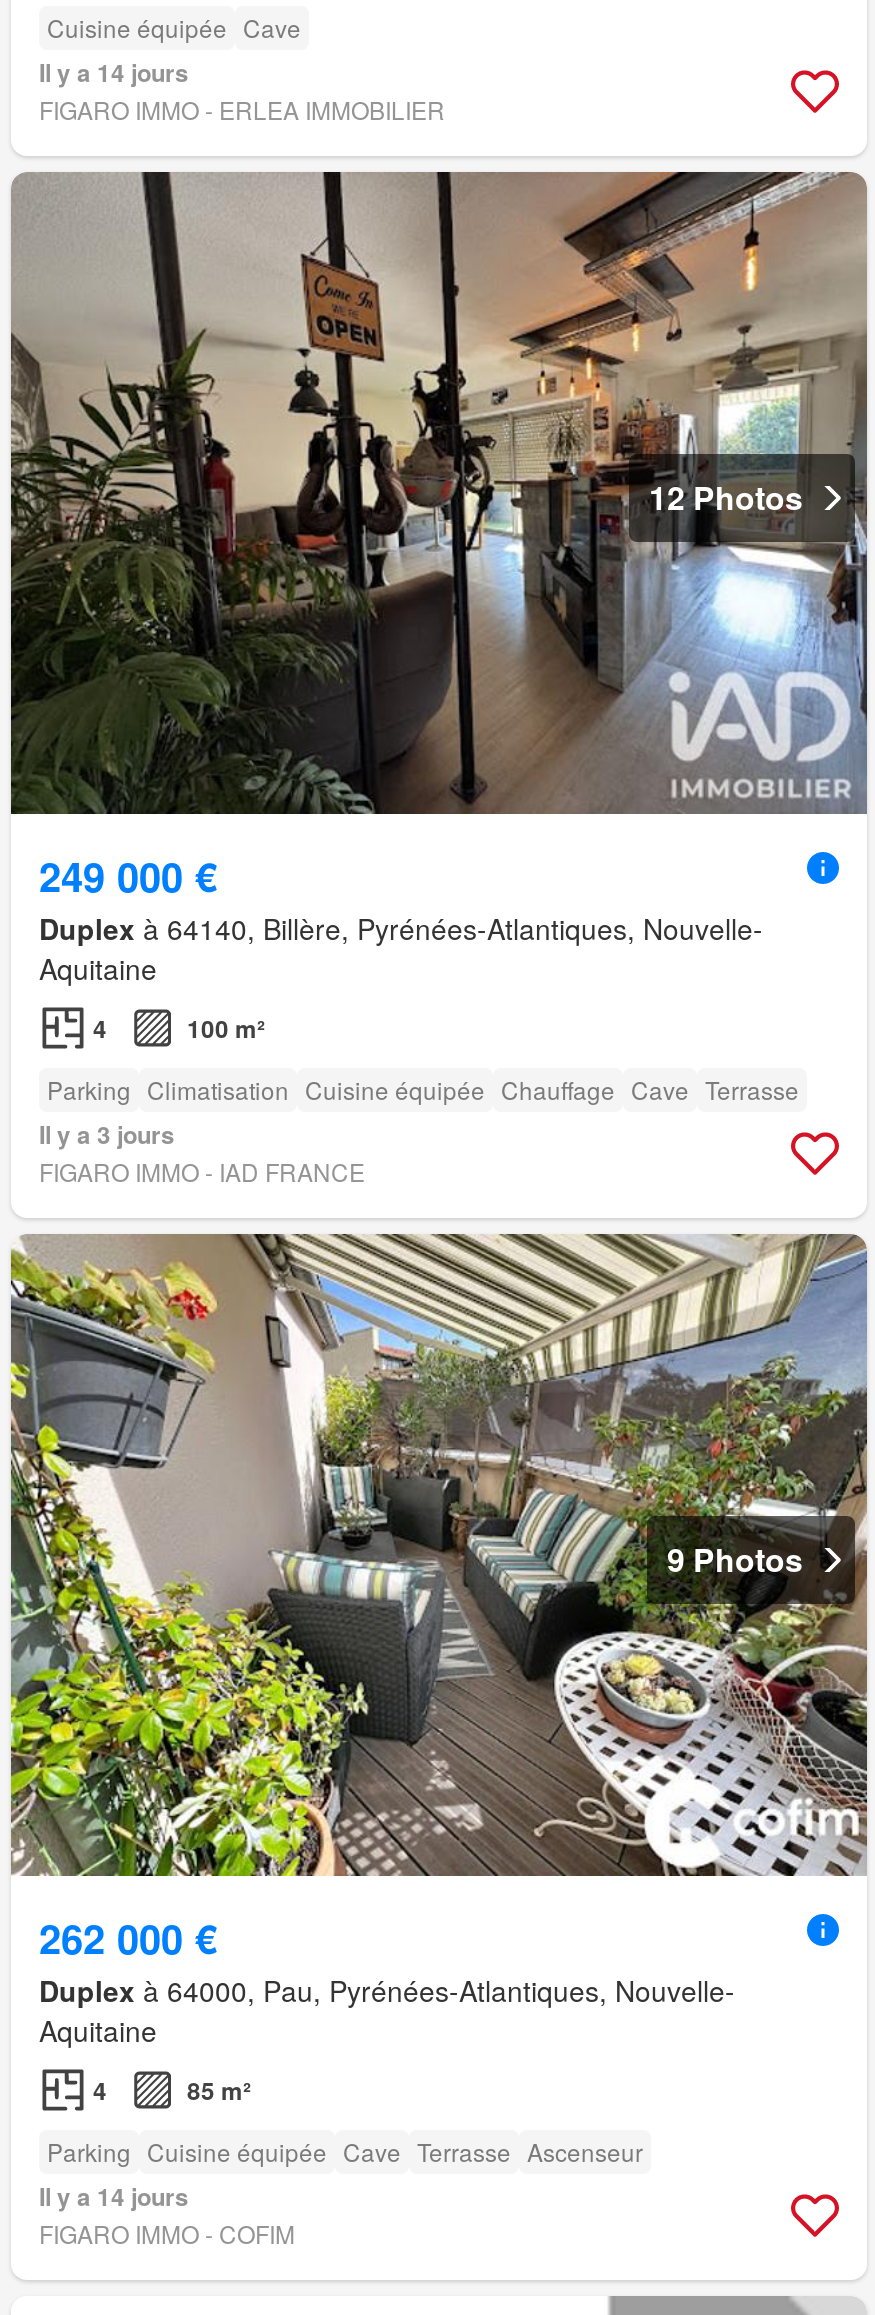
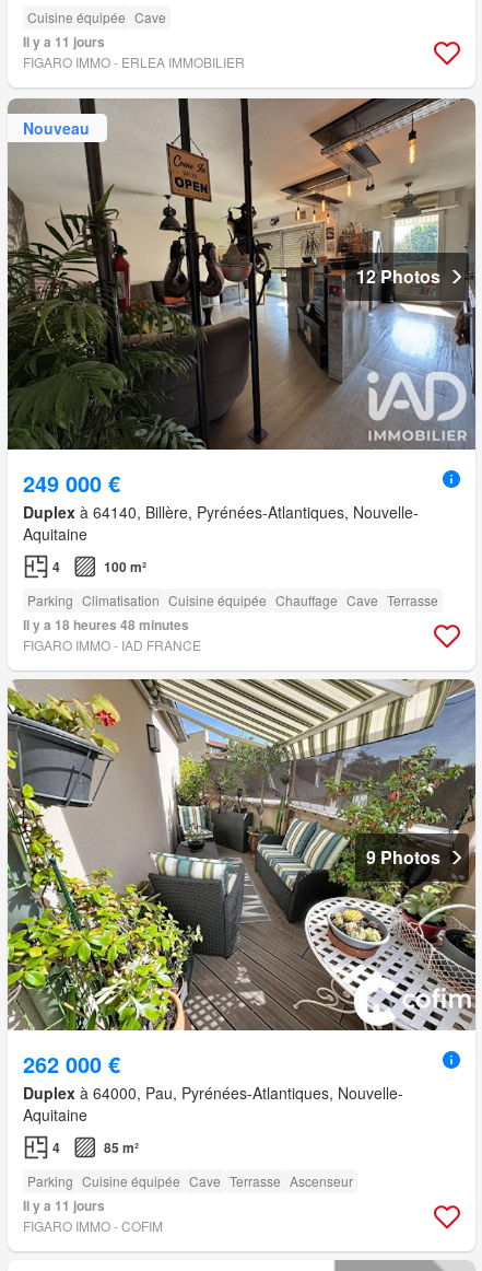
- Il y a 14 jours
+ Il y a 11 jours

+ Nouveau

- Il y a 3 jours
+ Il y a 18 heures 48 minutes

- Il y a 14 jours
+ Il y a 11 jours
